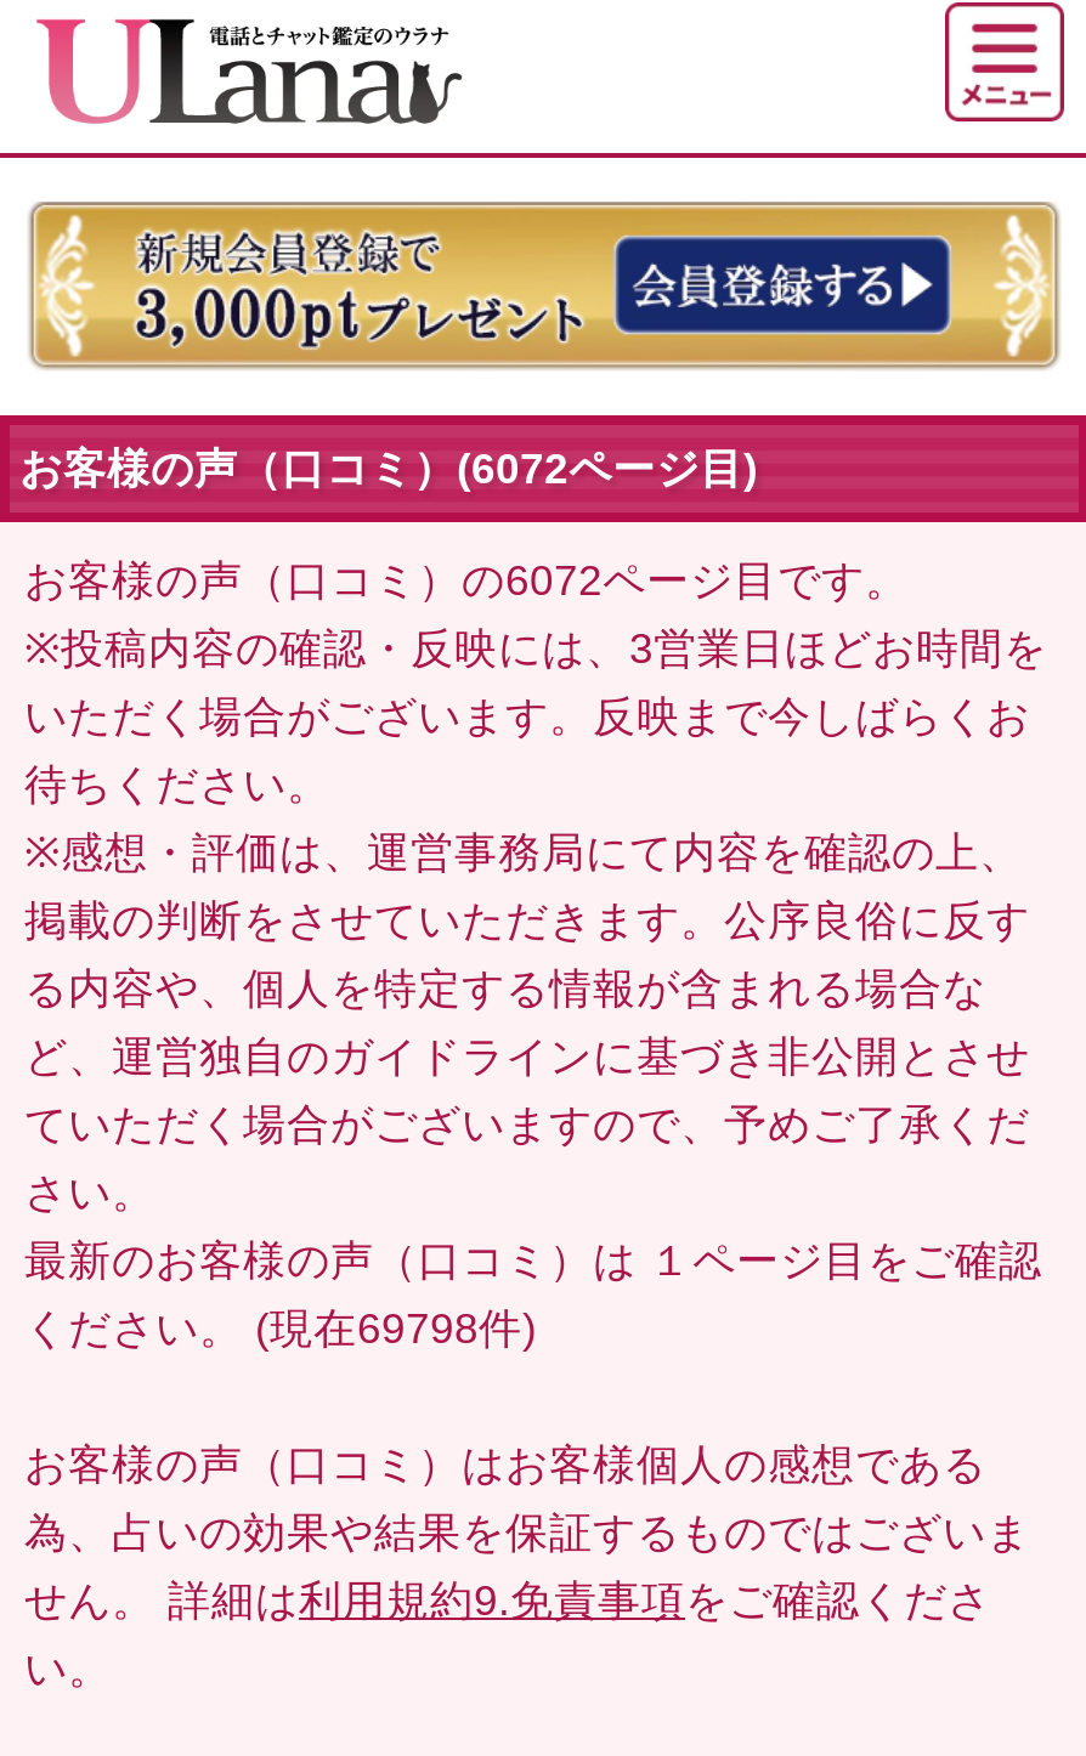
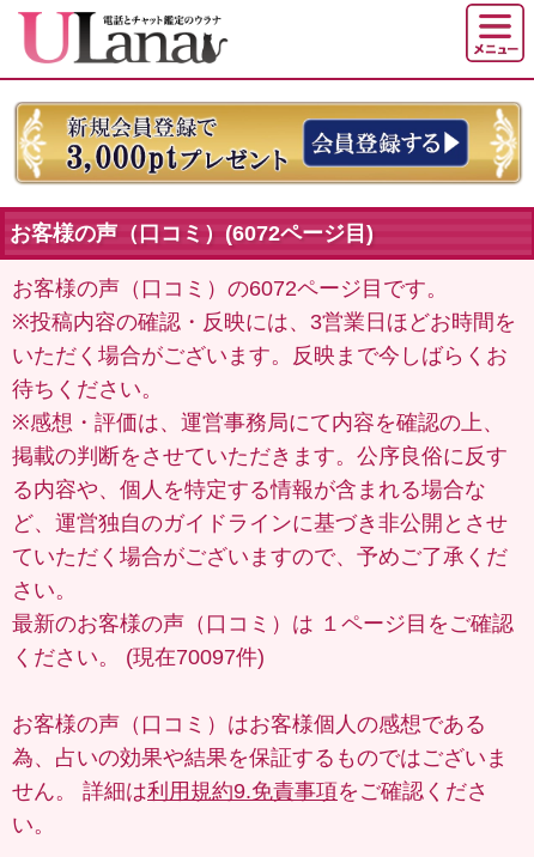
- ください。 (現在69798件)
+ ください。 (現在70097件)
